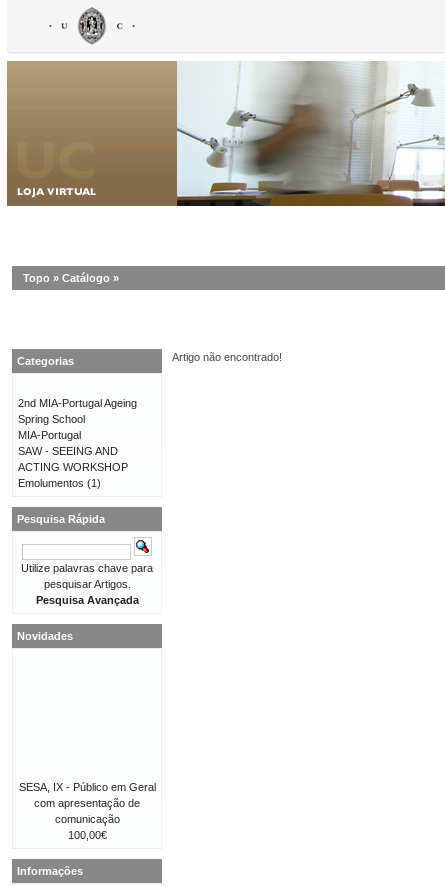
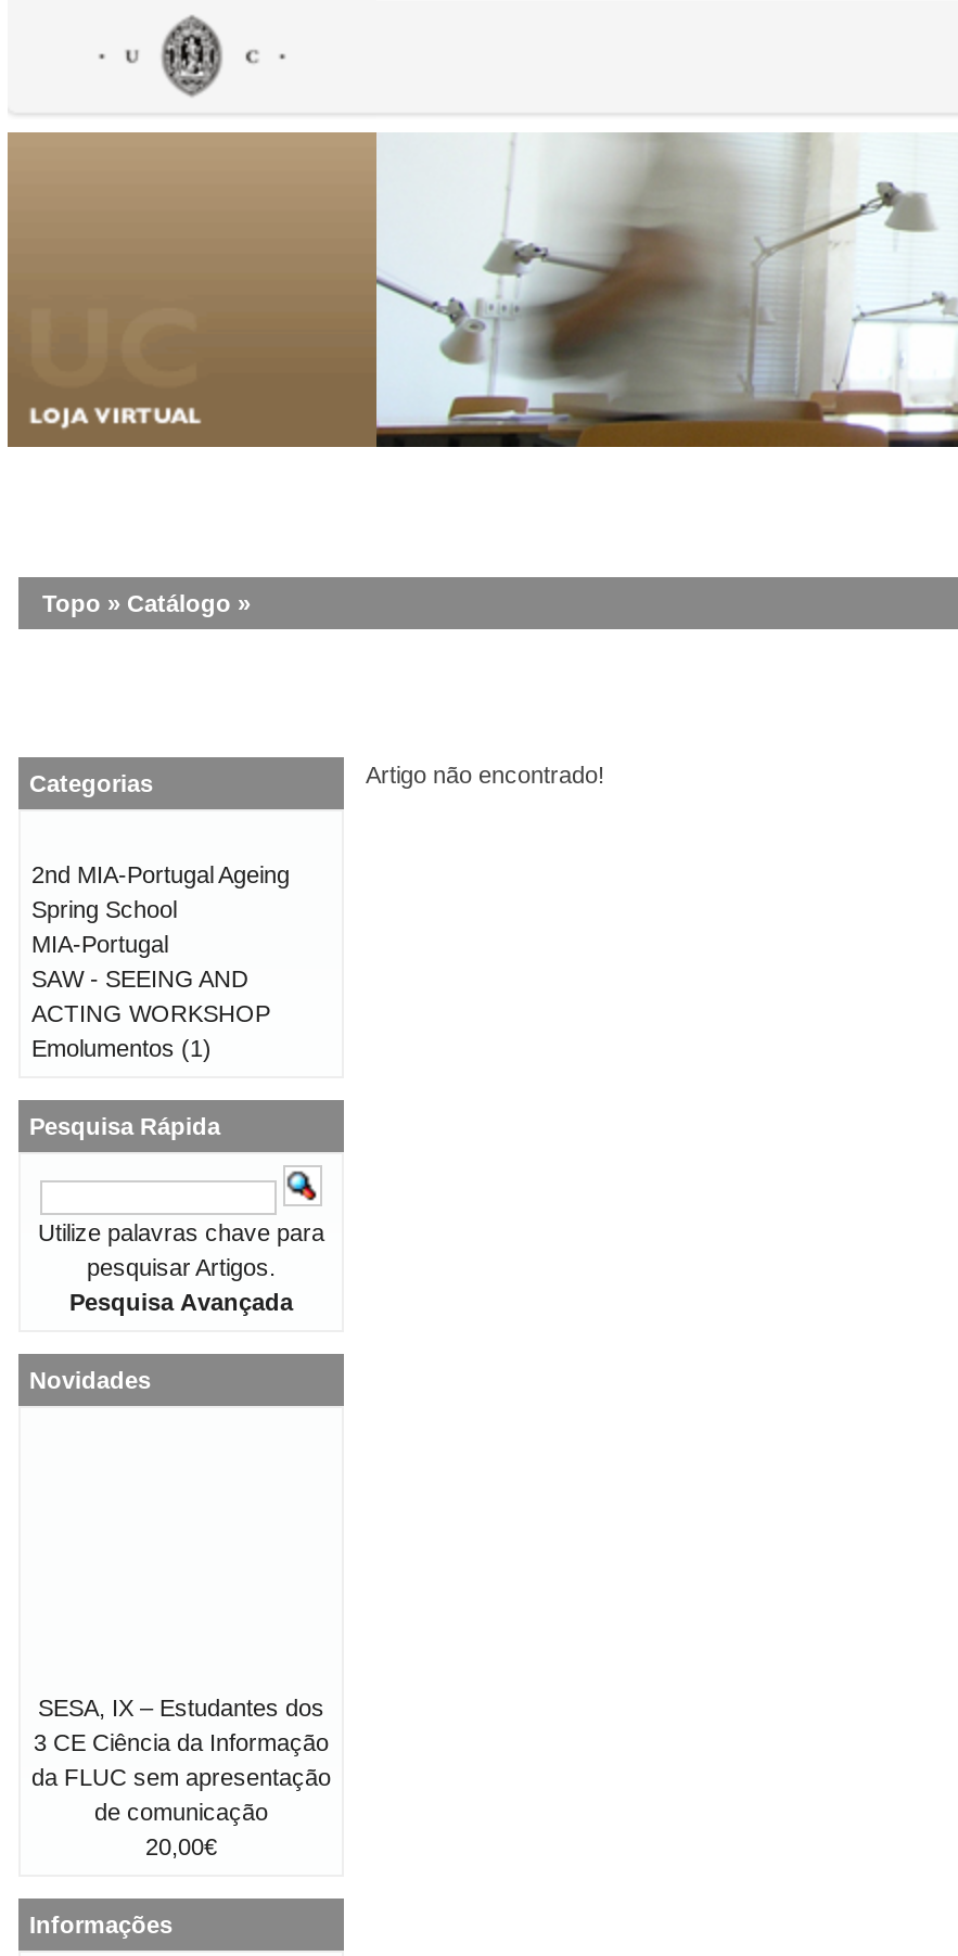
- SESA, IX - Público em Geral
- com apresentação de
- comunicação
- 100,00€
+ SESA, IX – Estudantes dos
+ 3 CE Ciência da Informação
+ da FLUC sem apresentação
+ de comunicação
+ 20,00€
